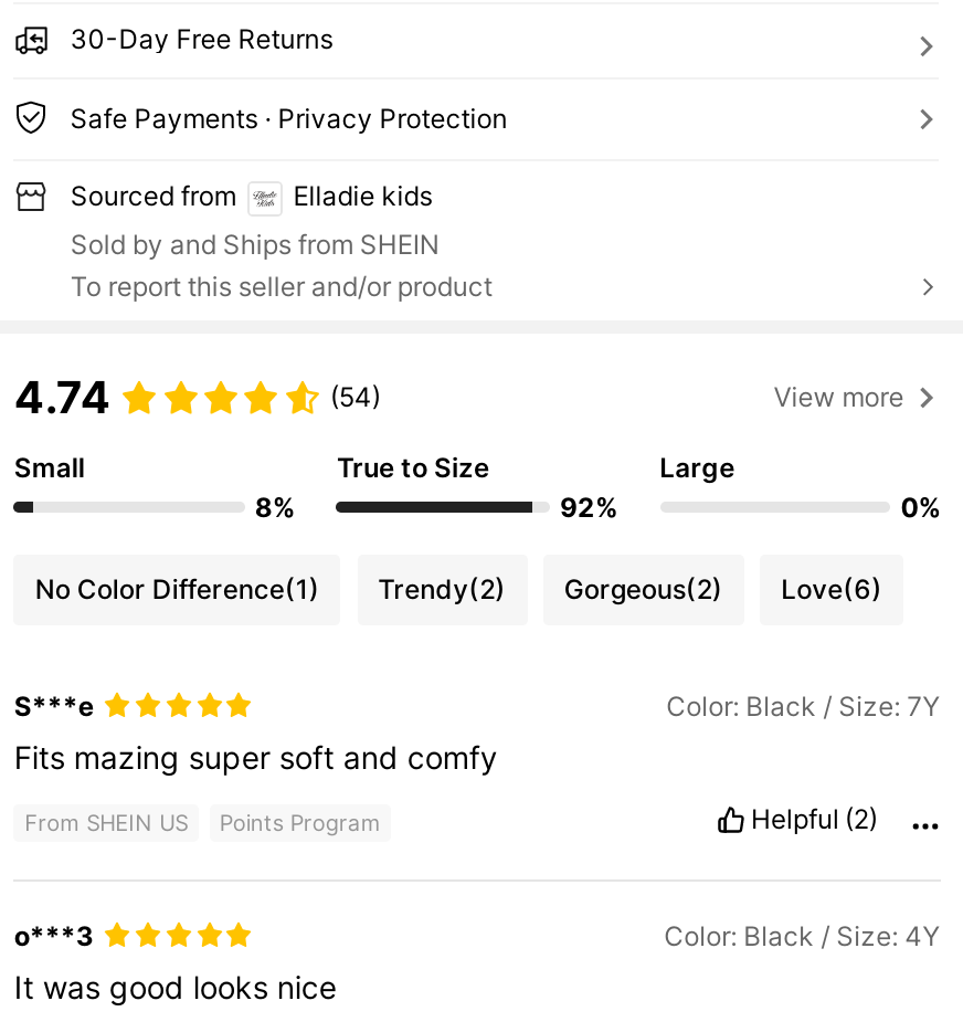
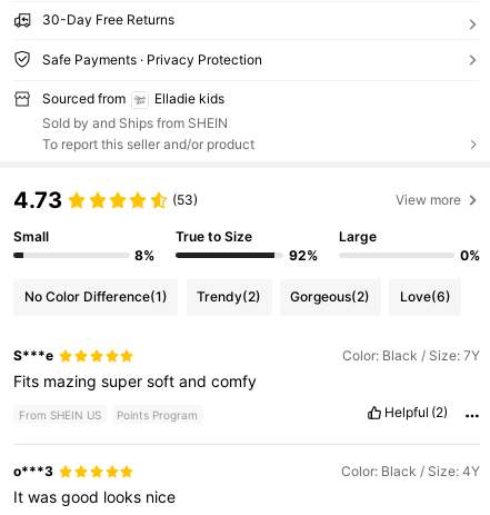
- 4.74
+ 4.73

- (54)
+ (53)
